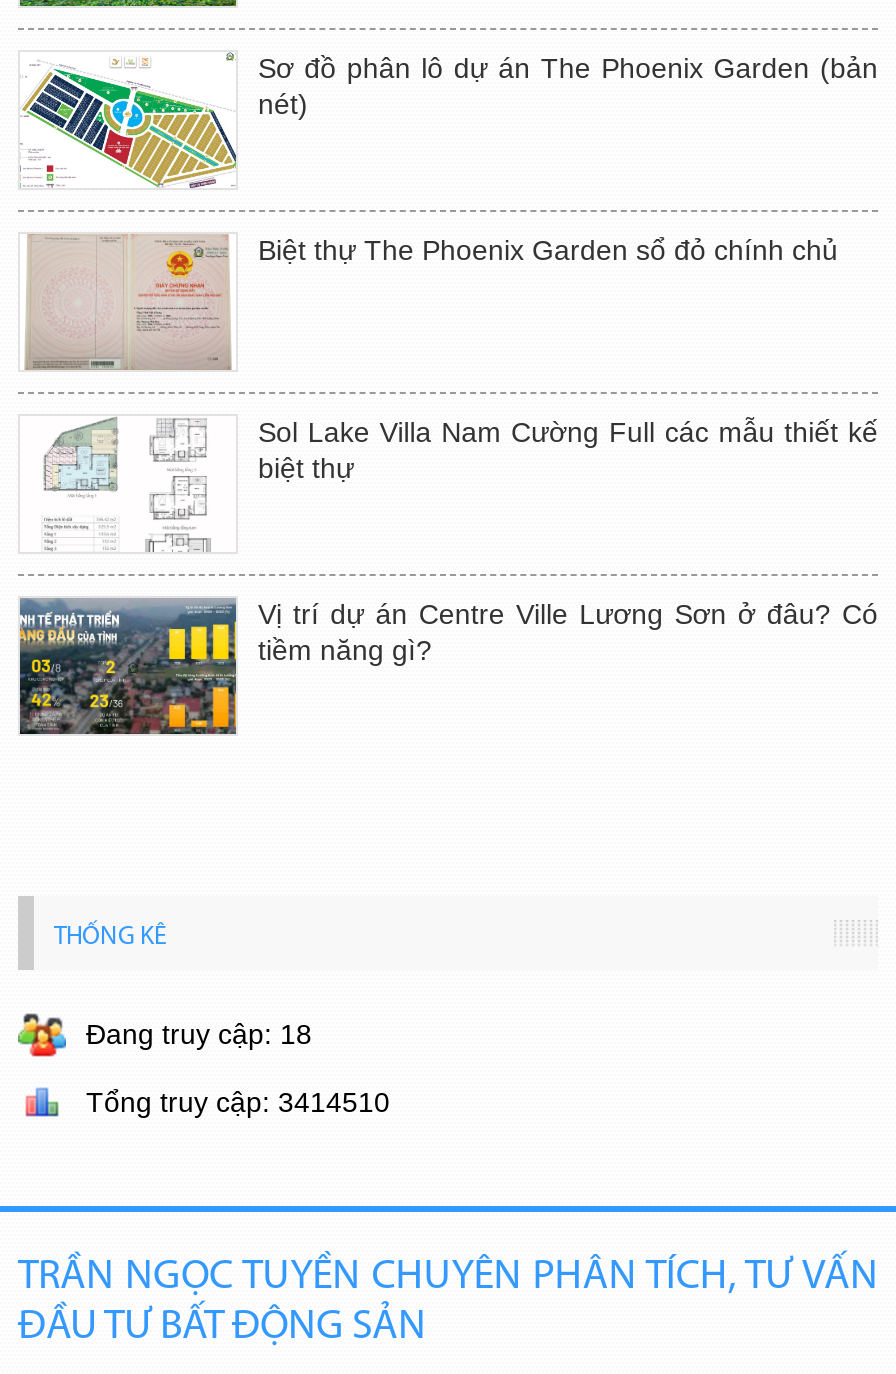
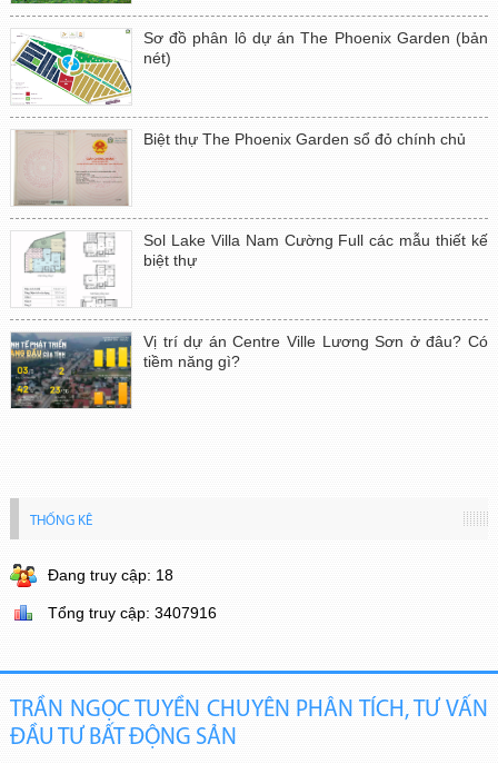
- Tổng truy cập: 3414510
+ Tổng truy cập: 3407916
